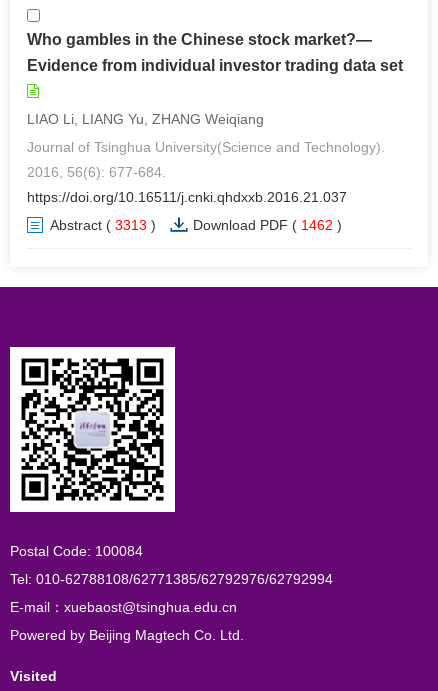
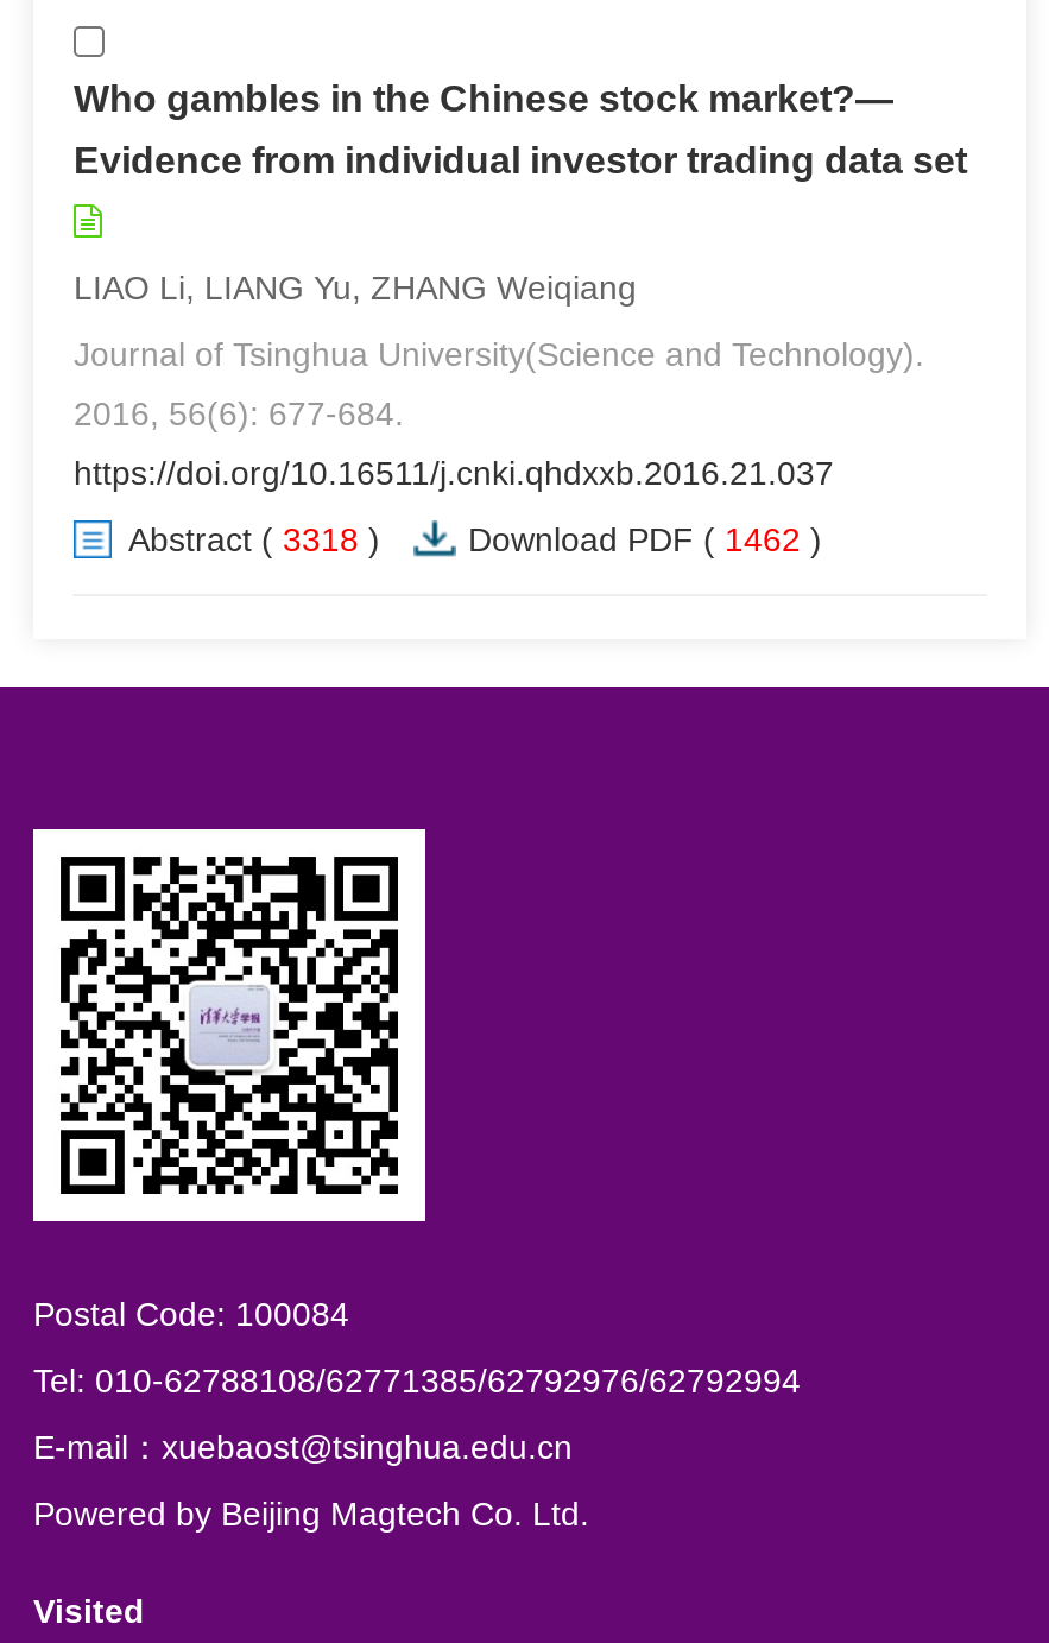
- Abstract ( 3313)
+ Abstract ( 3318)
